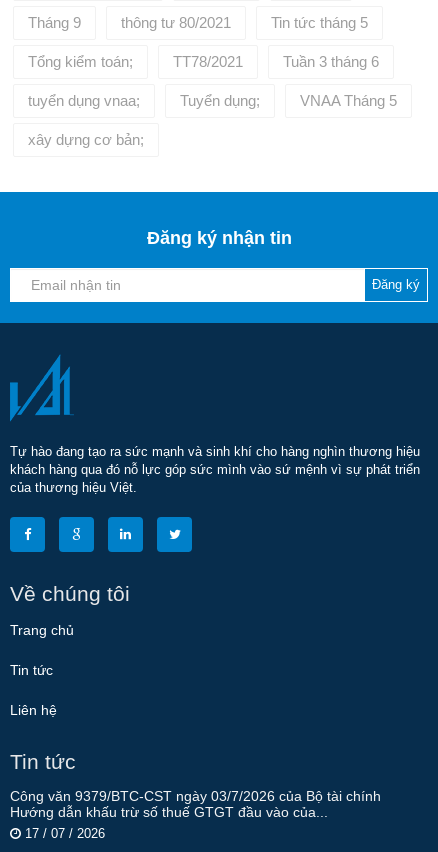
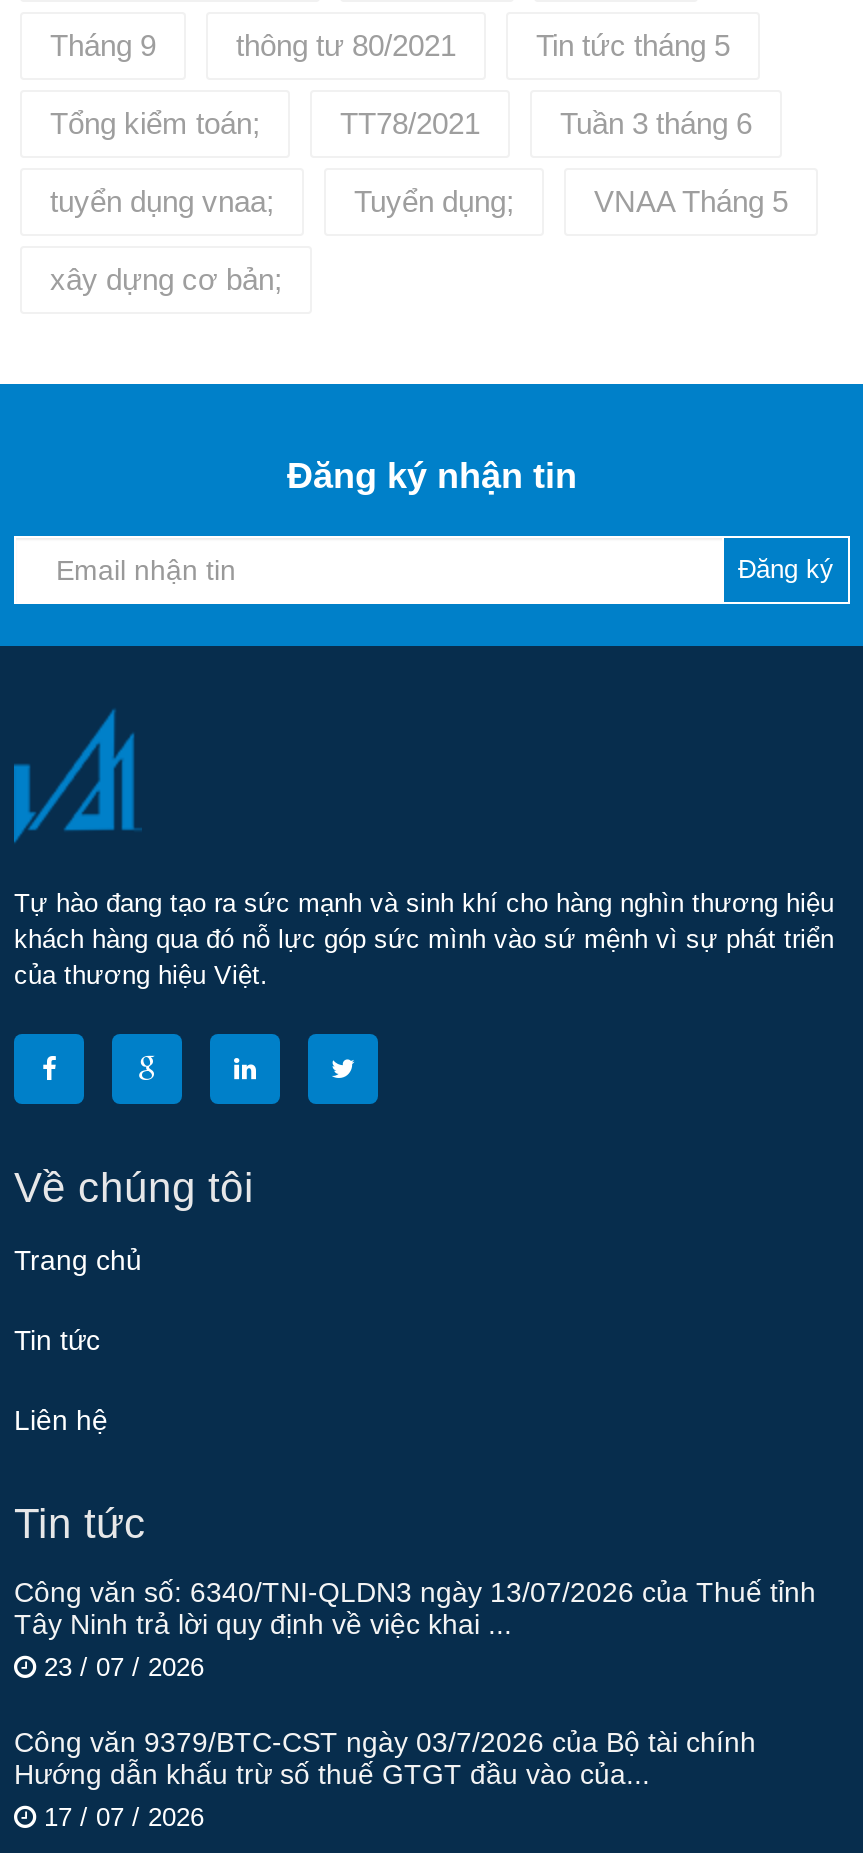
+ Công văn số: 6340/TNI-QLDN3 ngày 13/07/2026 của Thuế tỉnh
+ Tây Ninh trả lời quy định về việc khai ...
+ 23 / 07 / 2026
